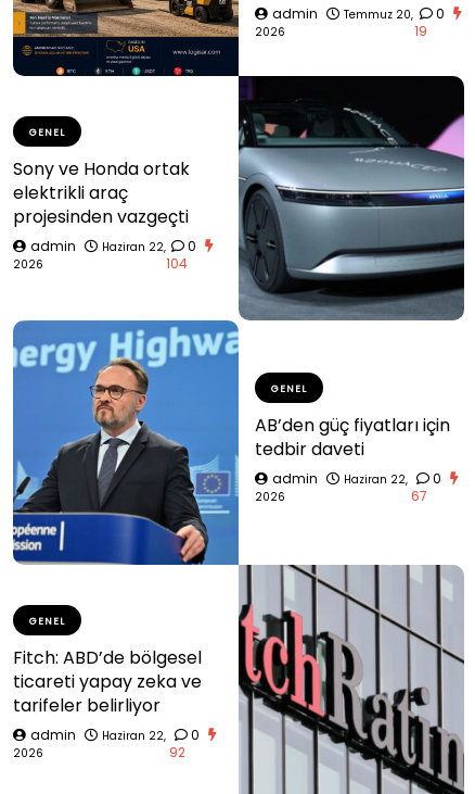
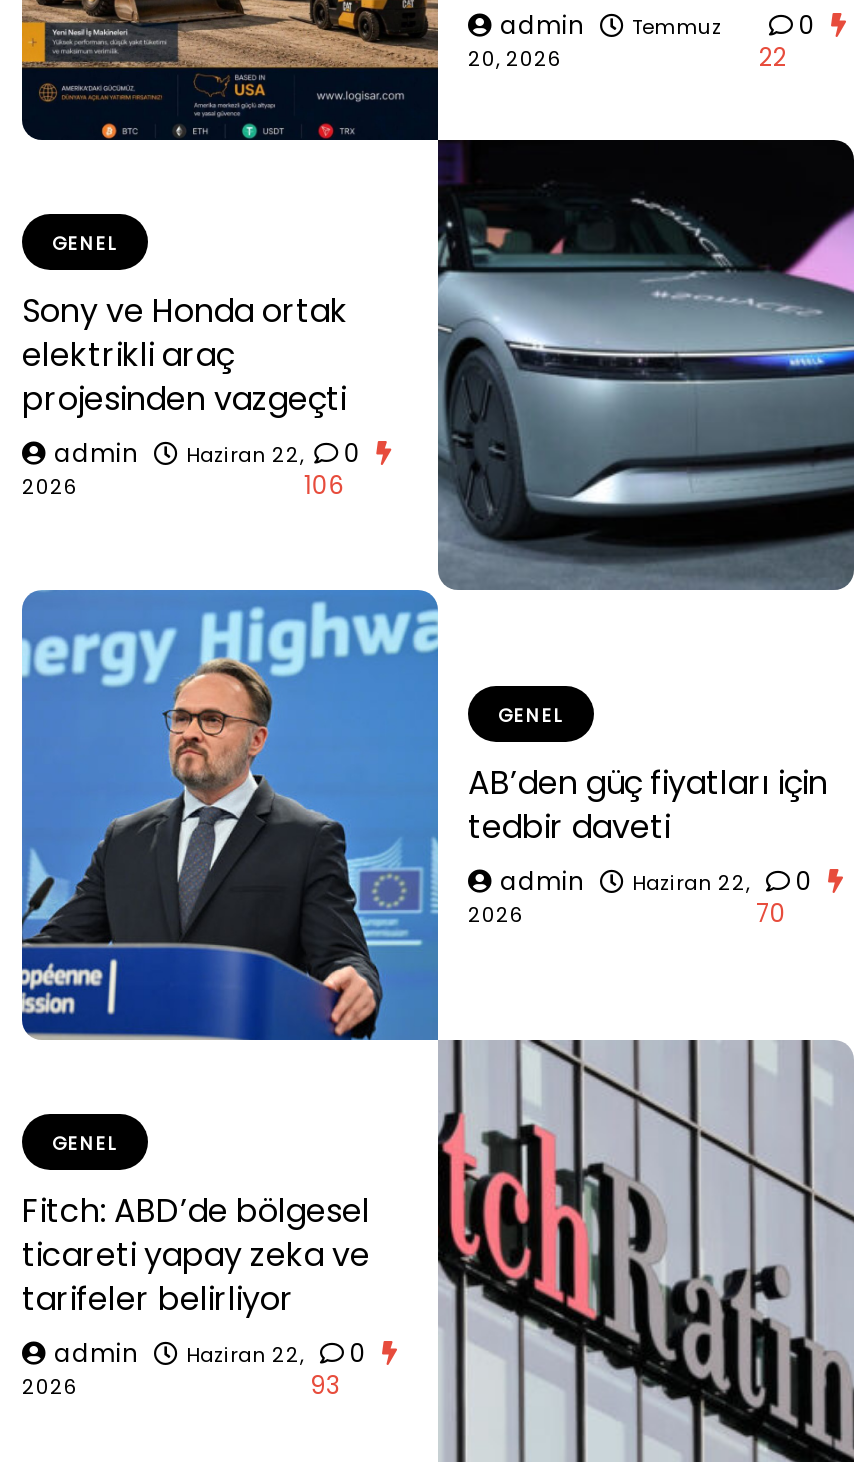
- 19
+ 22

- 104
+ 106

- 67
+ 70

- 92
+ 93
